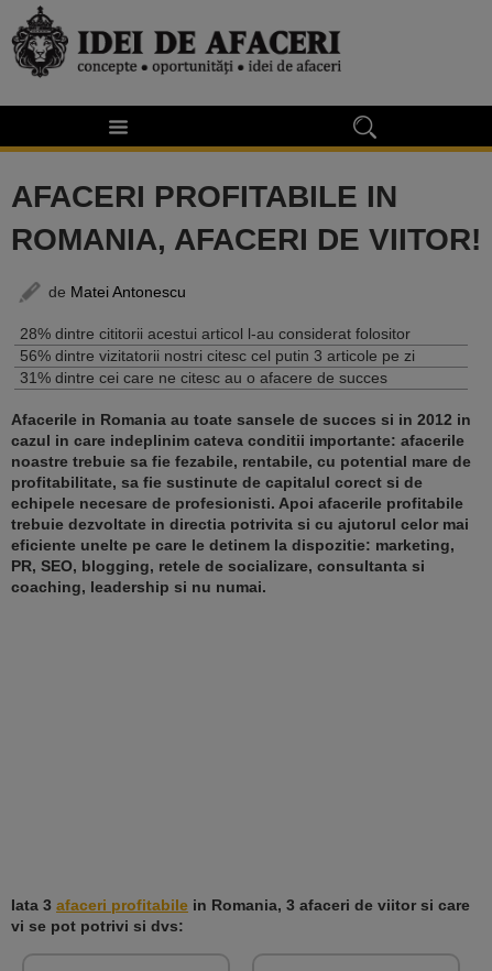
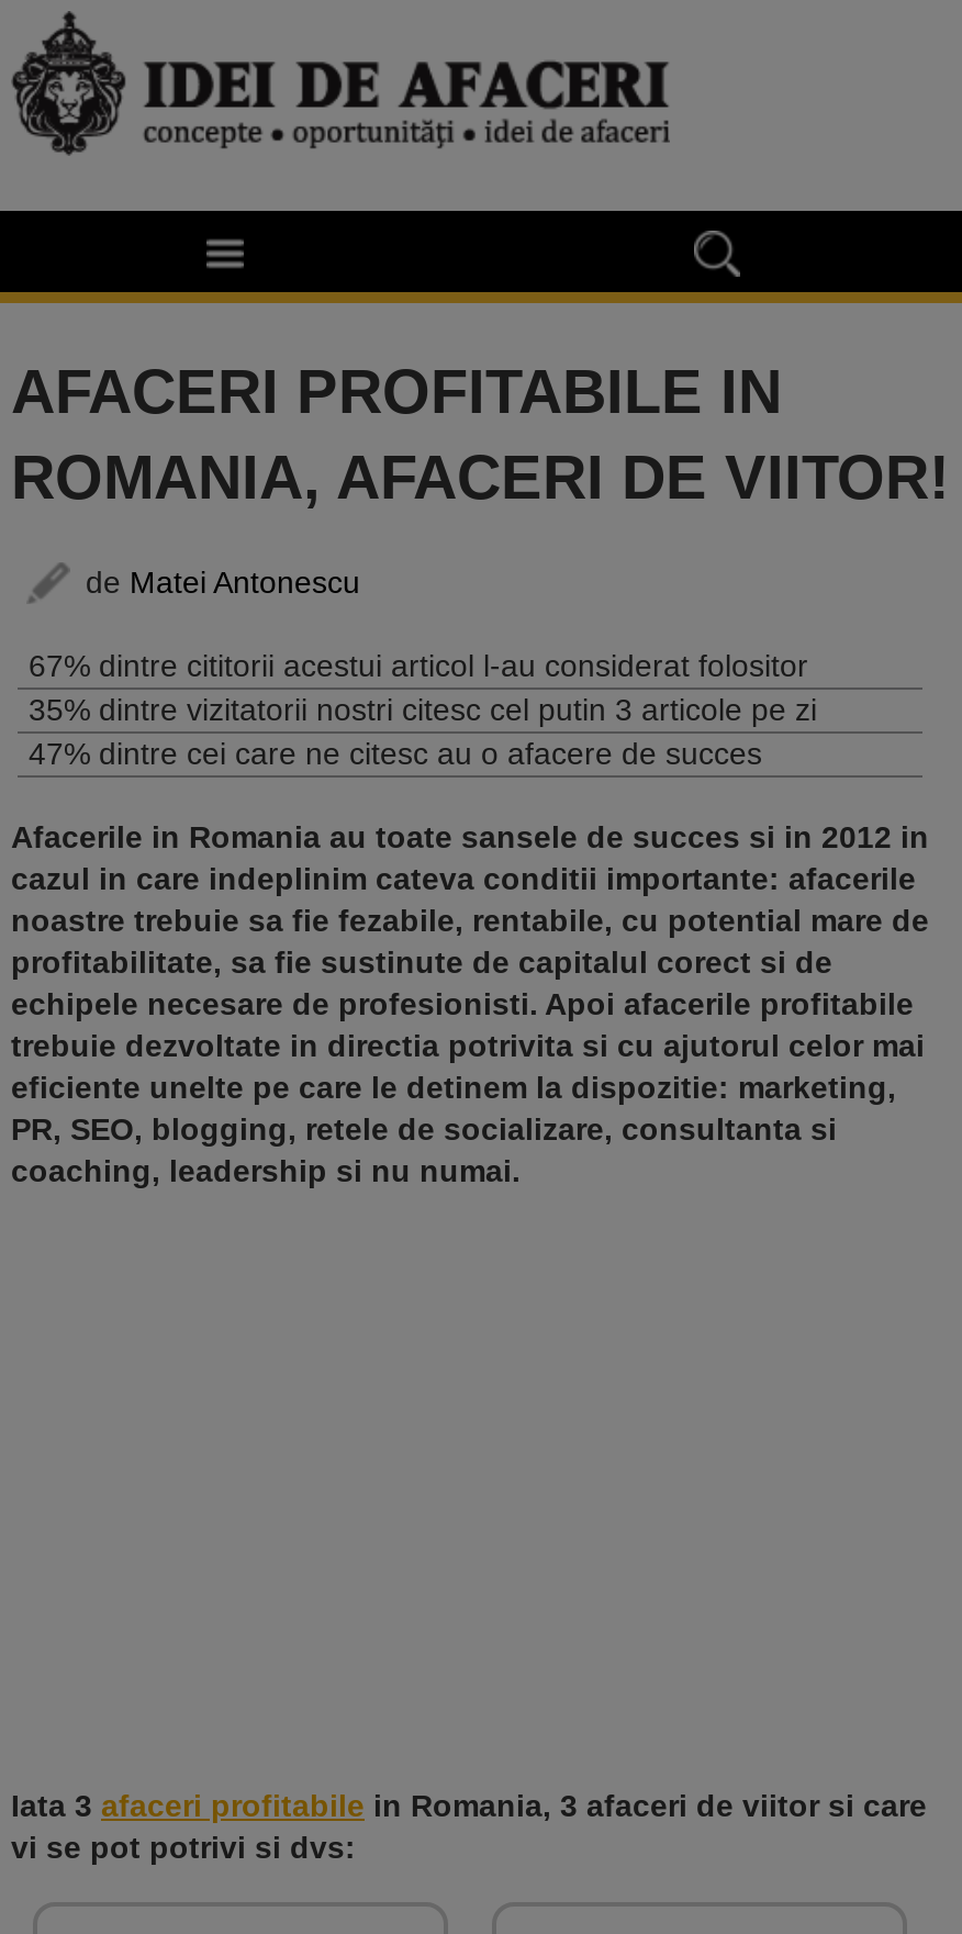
- 28% dintre cititorii acestui articol l-au considerat folositor
+ 67% dintre cititorii acestui articol l-au considerat folositor

- 56% dintre vizitatorii nostri citesc cel putin 3 articole pe zi
+ 35% dintre vizitatorii nostri citesc cel putin 3 articole pe zi

- 31% dintre cei care ne citesc au o afacere de succes
+ 47% dintre cei care ne citesc au o afacere de succes
